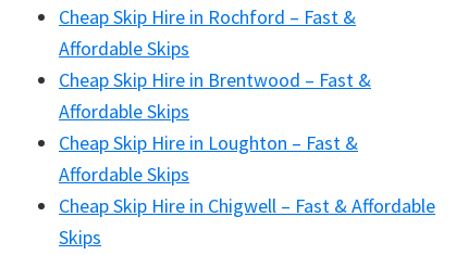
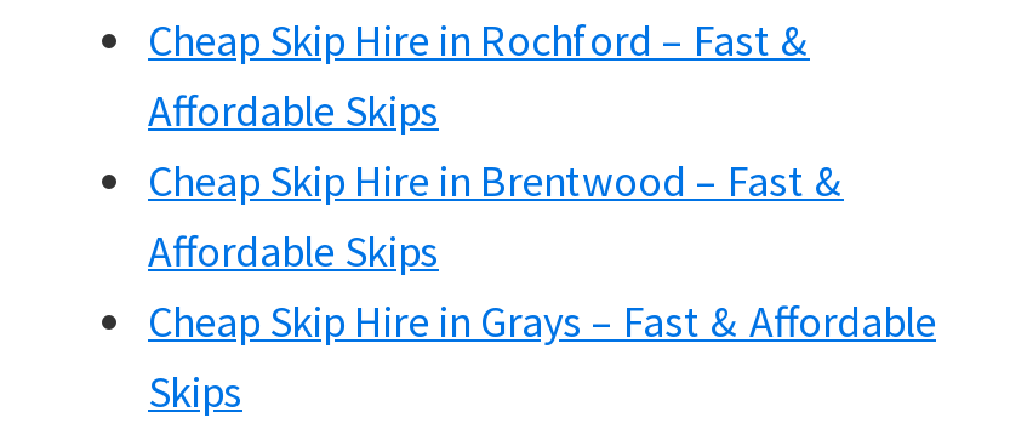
- Cheap Skip Hire in Loughton – Fast &
- Affordable Skips
- Cheap Skip Hire in Chigwell – Fast & Affordable
+ Cheap Skip Hire in Grays – Fast & Affordable
